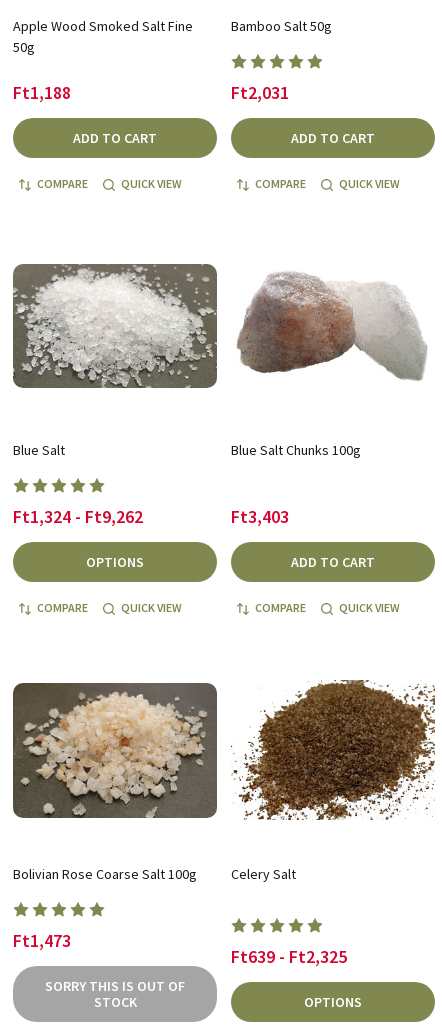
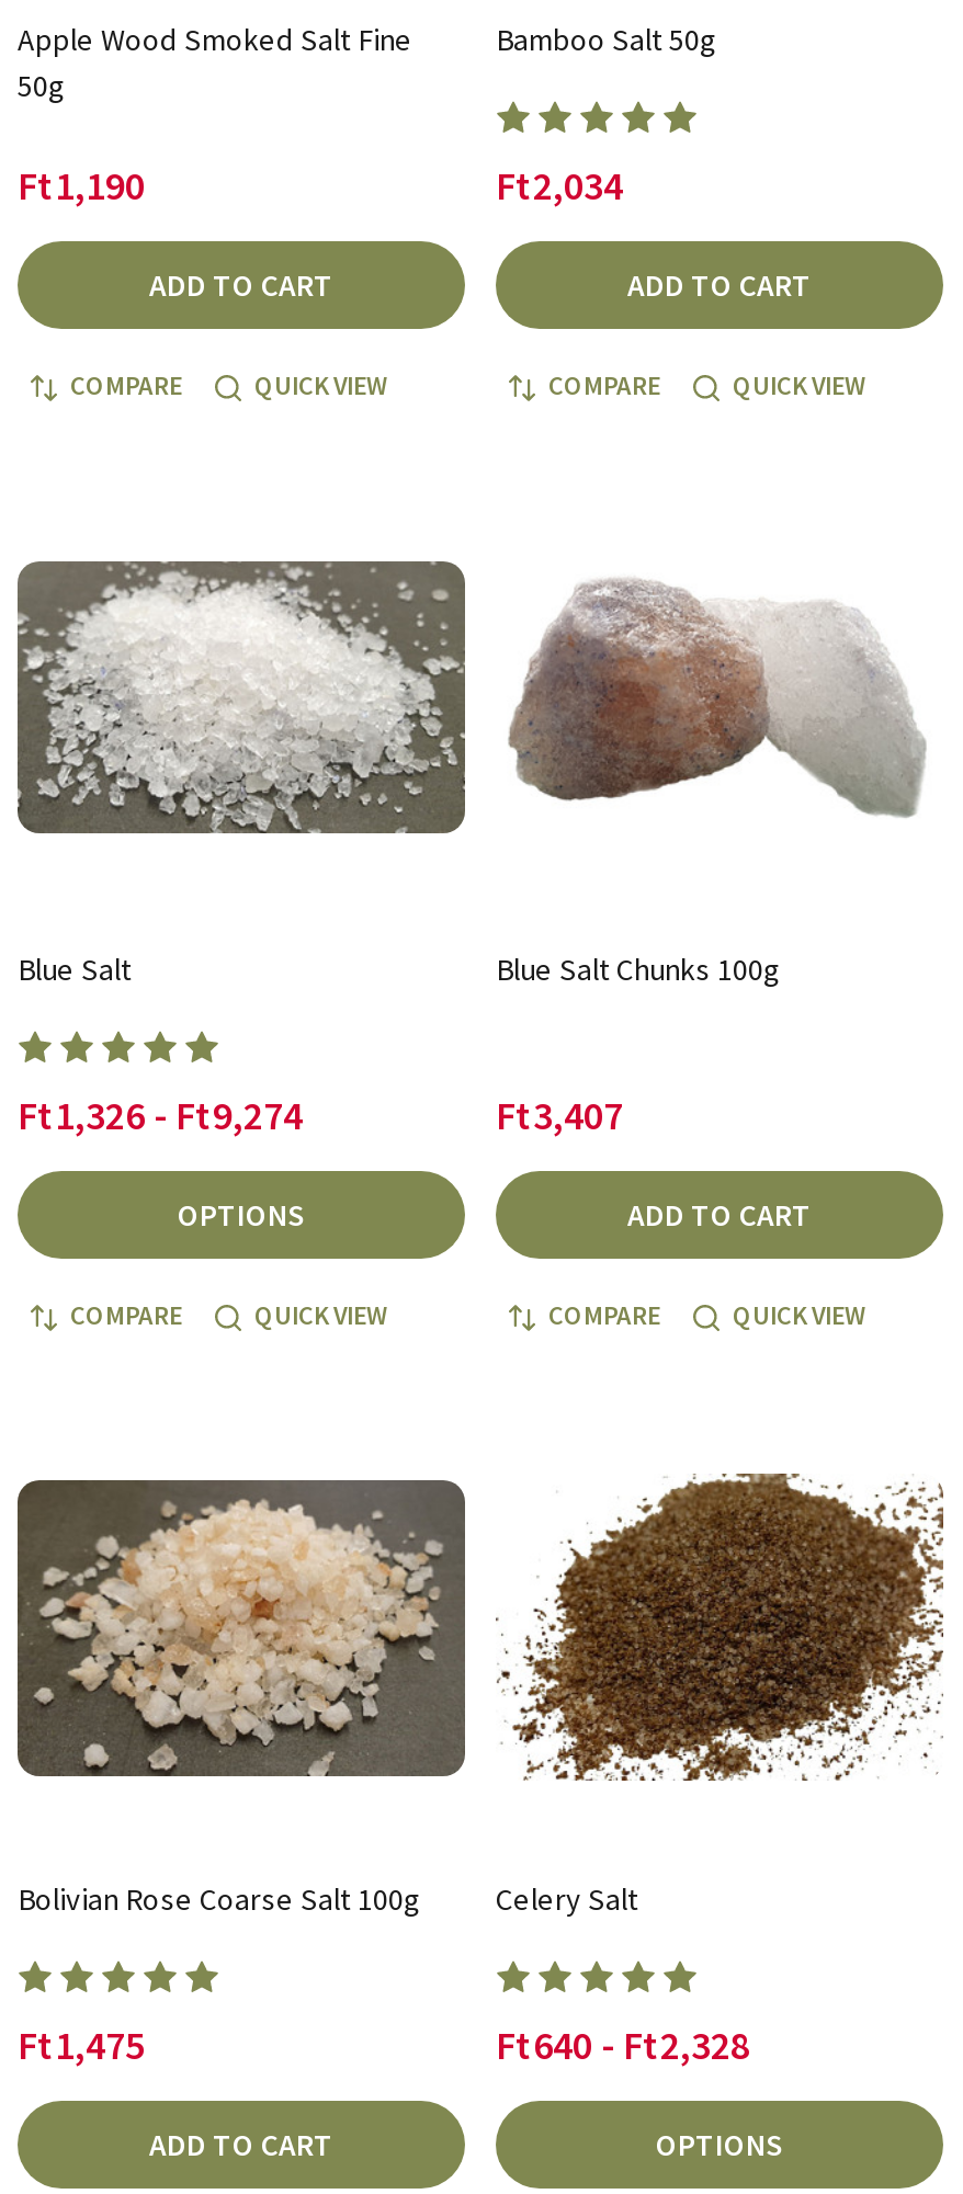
- Ft1,188
+ Ft1,190

- Ft2,031
+ Ft2,034

- Ft1,324 - Ft9,262
+ Ft1,326 - Ft9,274

- Ft3,403
+ Ft3,407

- Ft1,473
+ Ft1,475

- Ft639 - Ft2,325
+ Ft640 - Ft2,328

- SORRY THIS IS OUT OF
- STOCK
+ ADD TO CART
